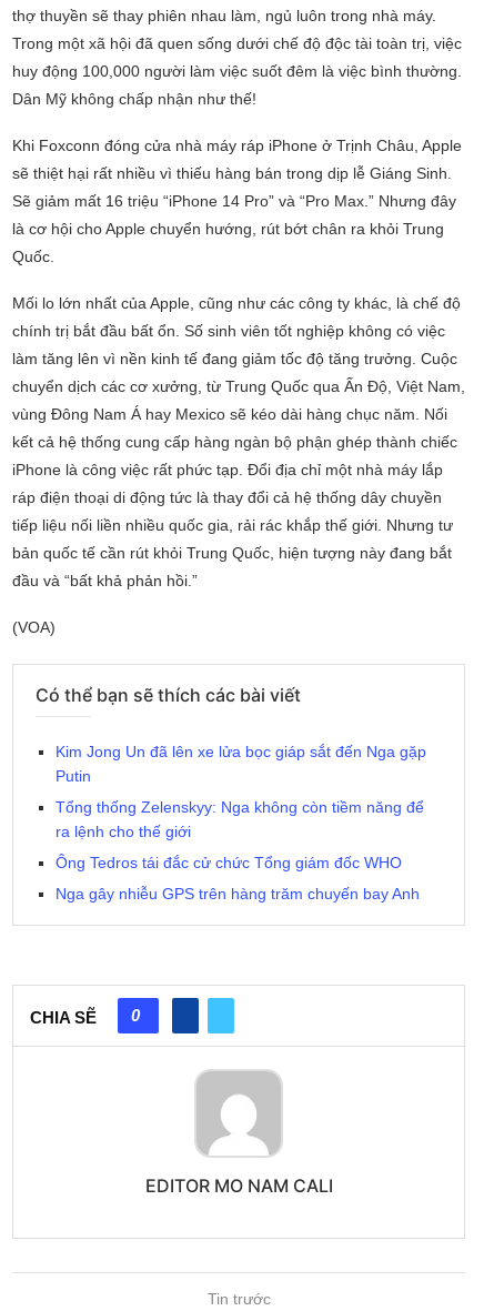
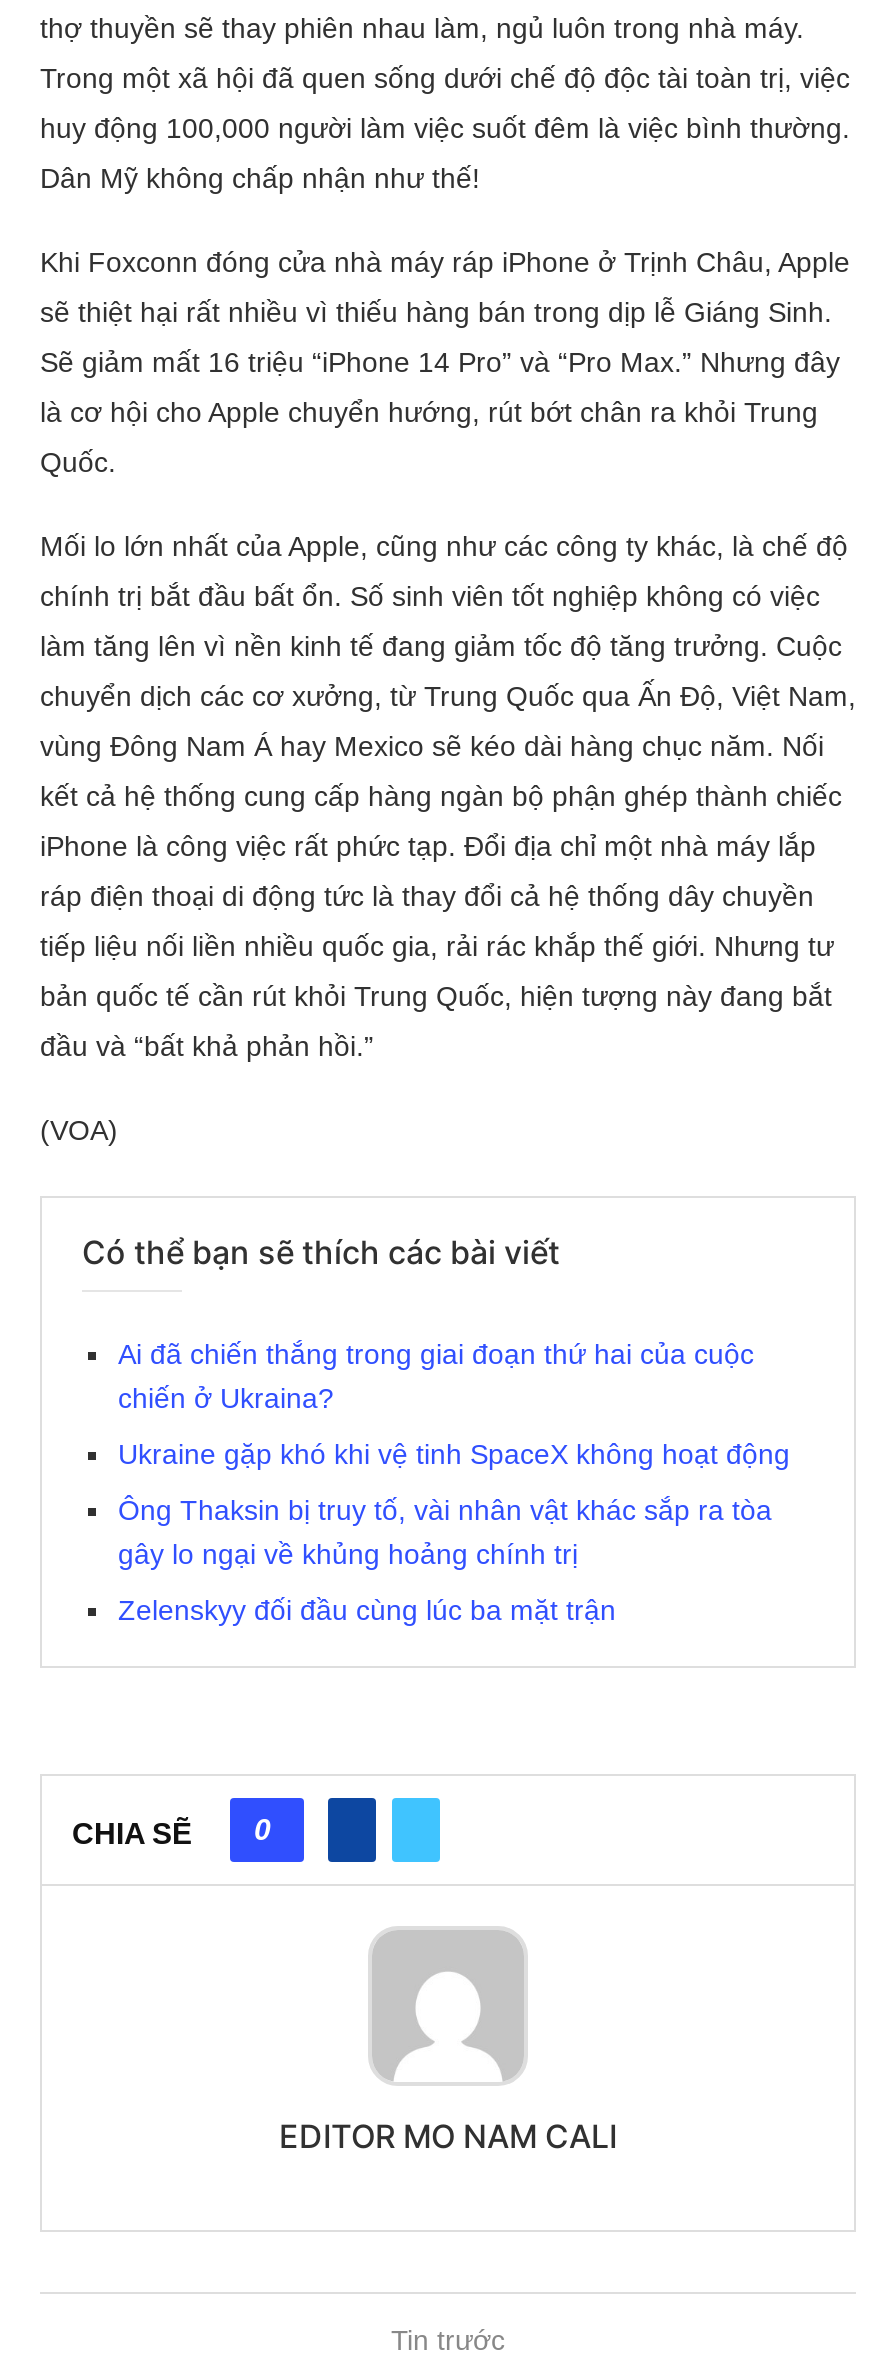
- Kim Jong Un đã lên xe lửa bọc giáp sắt đến Nga gặp
- Putin
+ Ai đã chiến thắng trong giai đoạn thứ hai của cuộc
+ chiến ở Ukraina?

- Tổng thống Zelenskyy: Nga không còn tiềm năng để
- ra lệnh cho thế giới
+ Ukraine gặp khó khi vệ tinh SpaceX không hoạt động

- Ông Tedros tái đắc cử chức Tổng giám đốc WHO
+ Ông Thaksin bị truy tố, vài nhân vật khác sắp ra tòa
+ gây lo ngại về khủng hoảng chính trị

- Nga gây nhiễu GPS trên hàng trăm chuyến bay Anh
+ Zelenskyy đối đầu cùng lúc ba mặt trận
